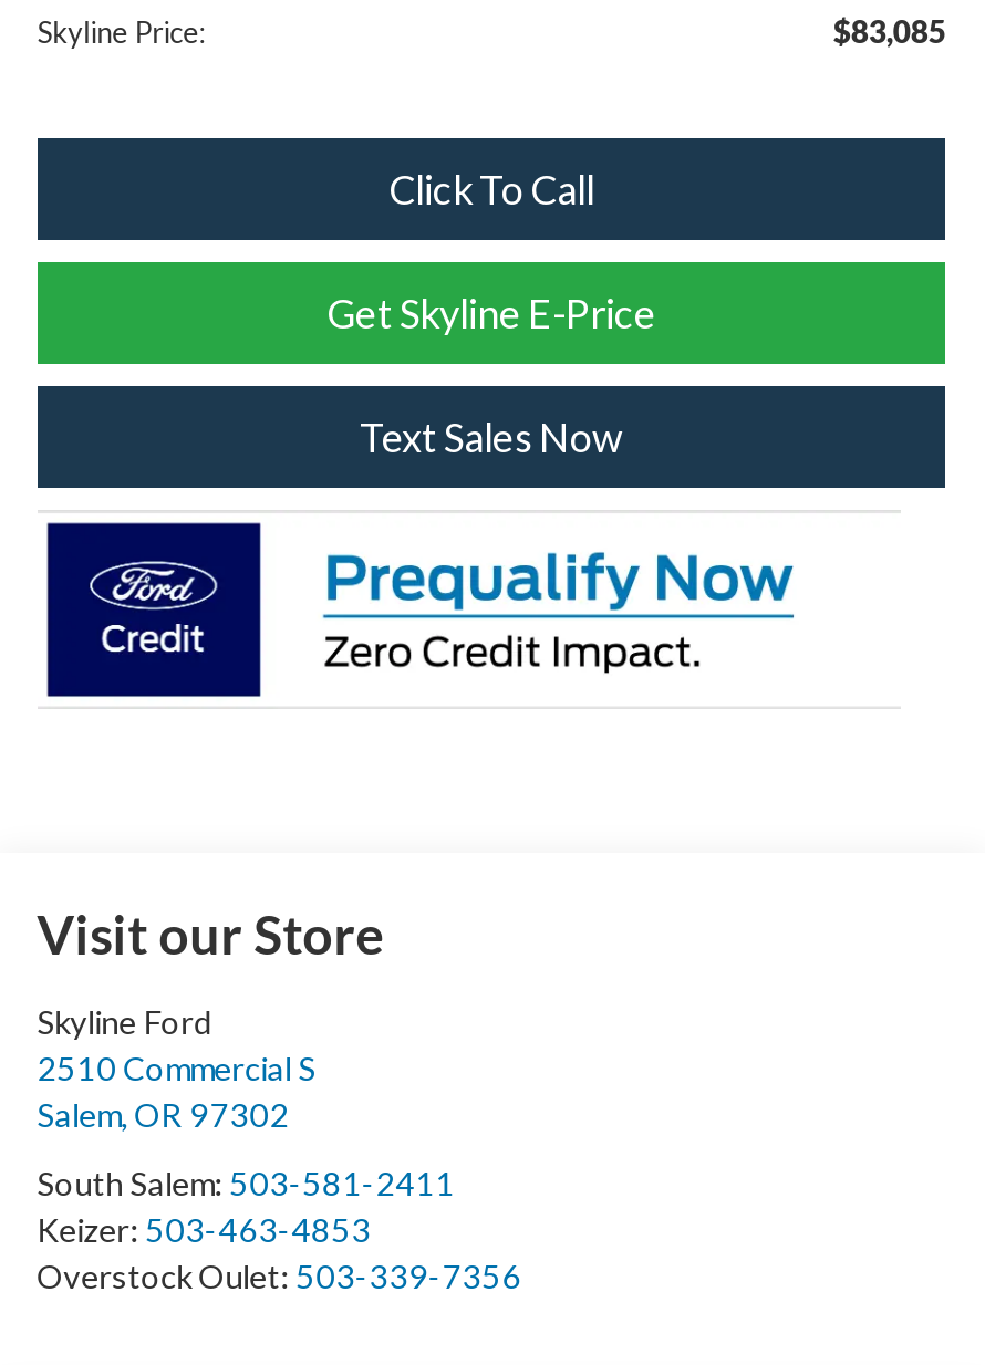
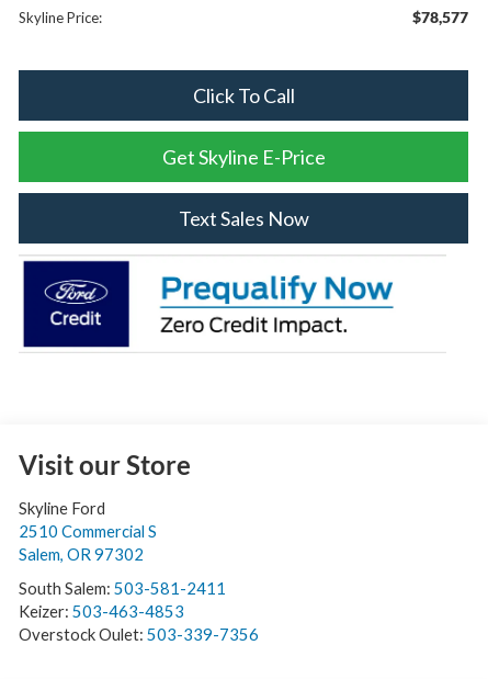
- $83,085
+ $78,577
